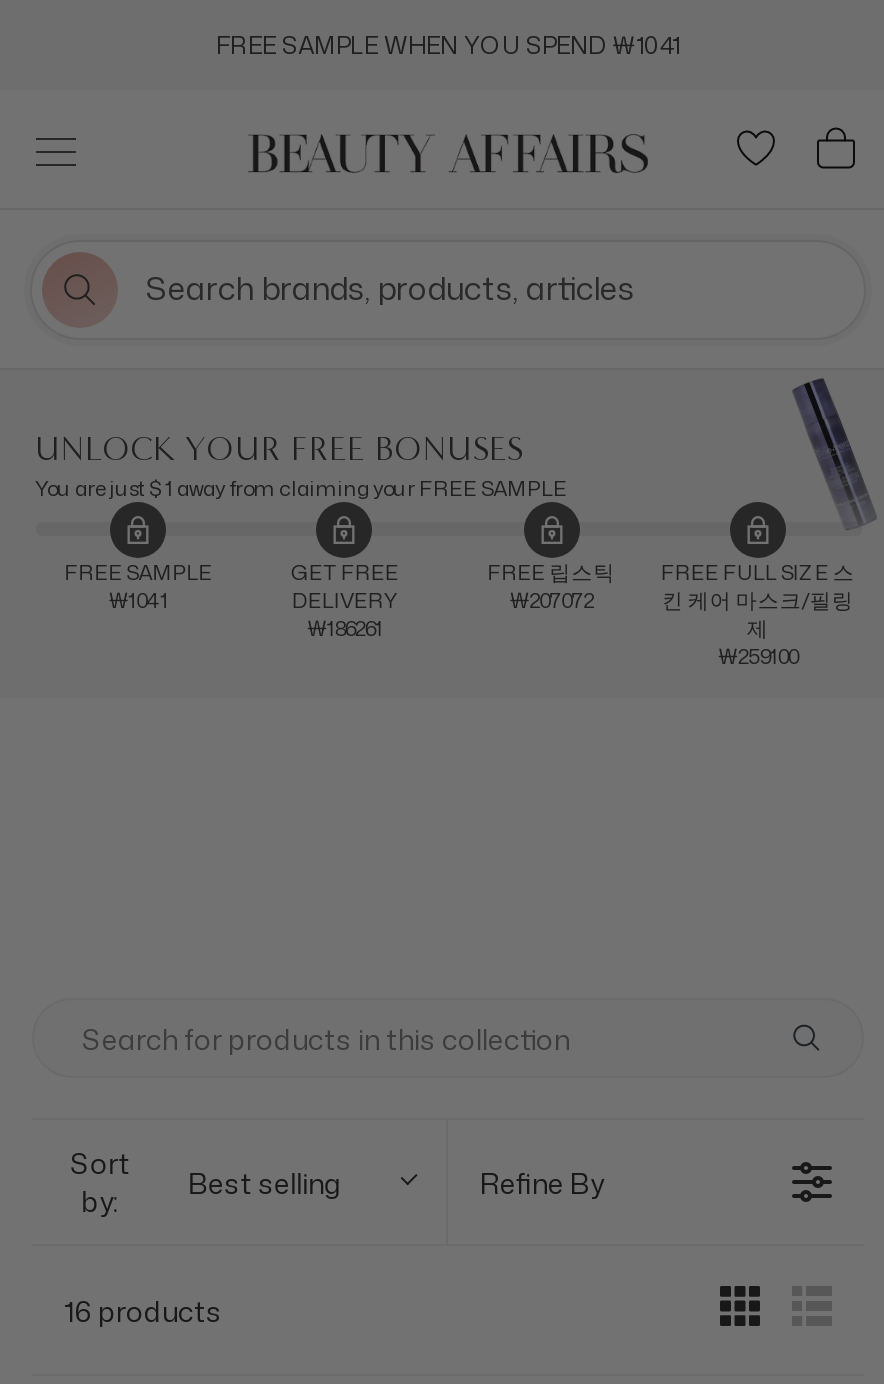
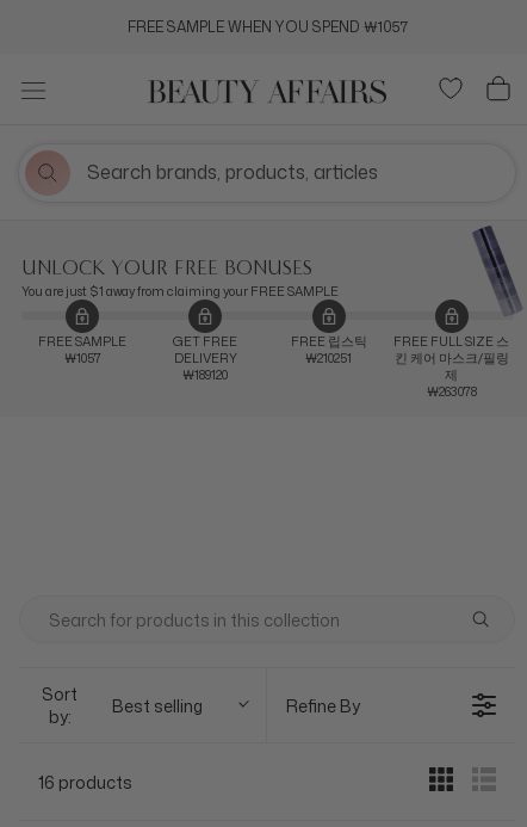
- FREE SAMPLE WHEN YOU SPEND ₩1041
+ FREE SAMPLE WHEN YOU SPEND ₩1057

- ₩1041
+ ₩1057

- ₩207072
+ ₩210251

- ₩186261
+ ₩189120

- ₩259100
+ ₩263078
